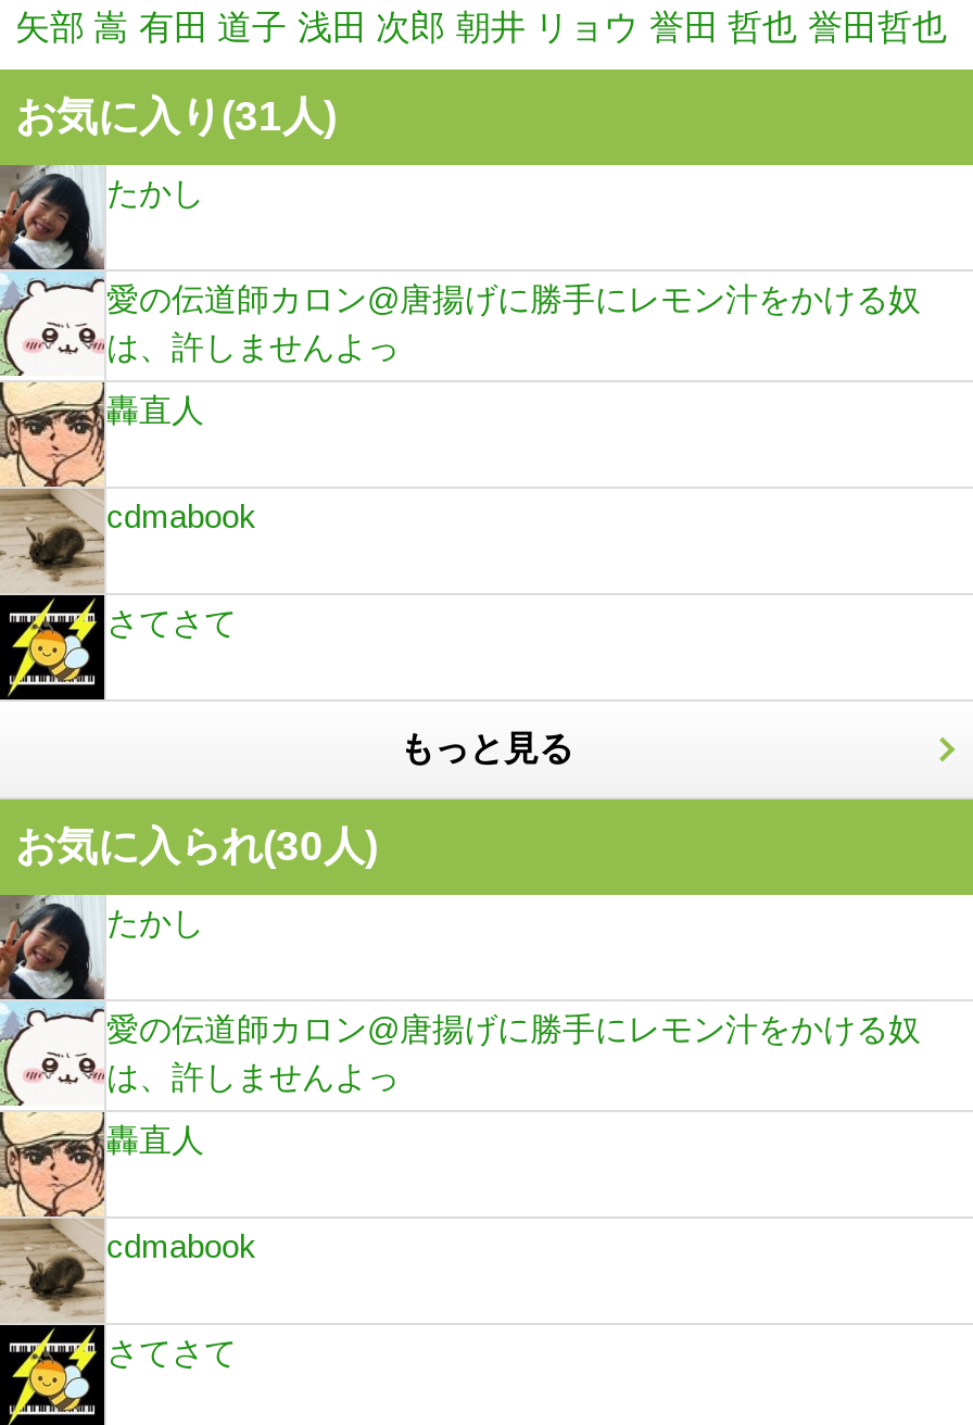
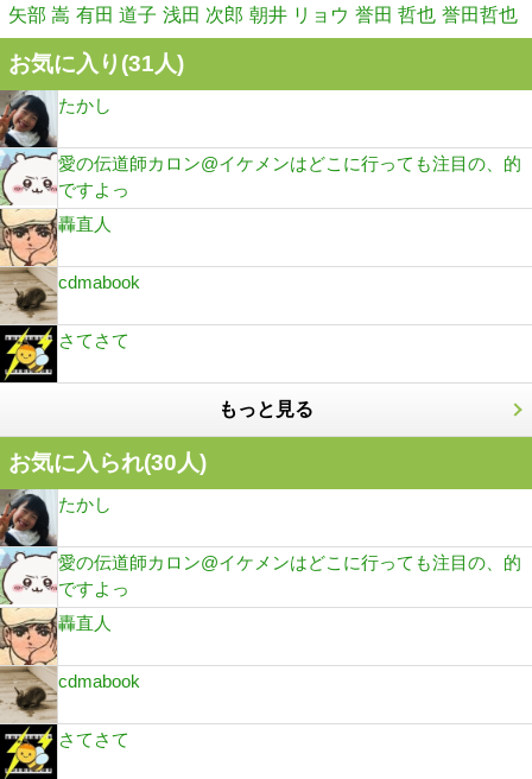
- 愛の伝道師カロン@唐揚げに勝手にレモン汁をかける奴
- は、許しませんよっ
+ 愛の伝道師カロン@イケメンはどこに行っても注目の、的
+ ですよっ

- 愛の伝道師カロン@唐揚げに勝手にレモン汁をかける奴
- は、許しませんよっ
+ 愛の伝道師カロン@イケメンはどこに行っても注目の、的
+ ですよっ
